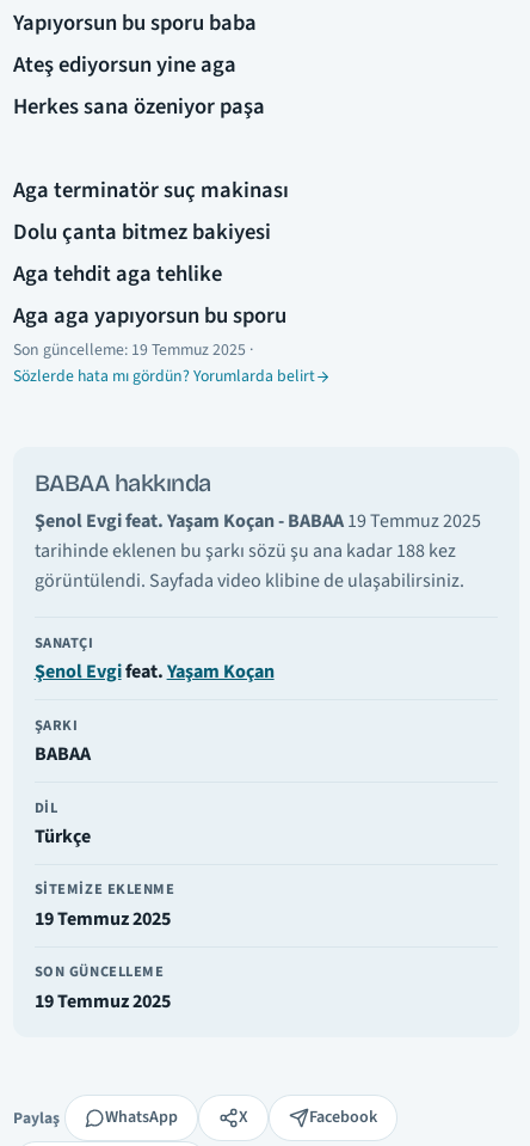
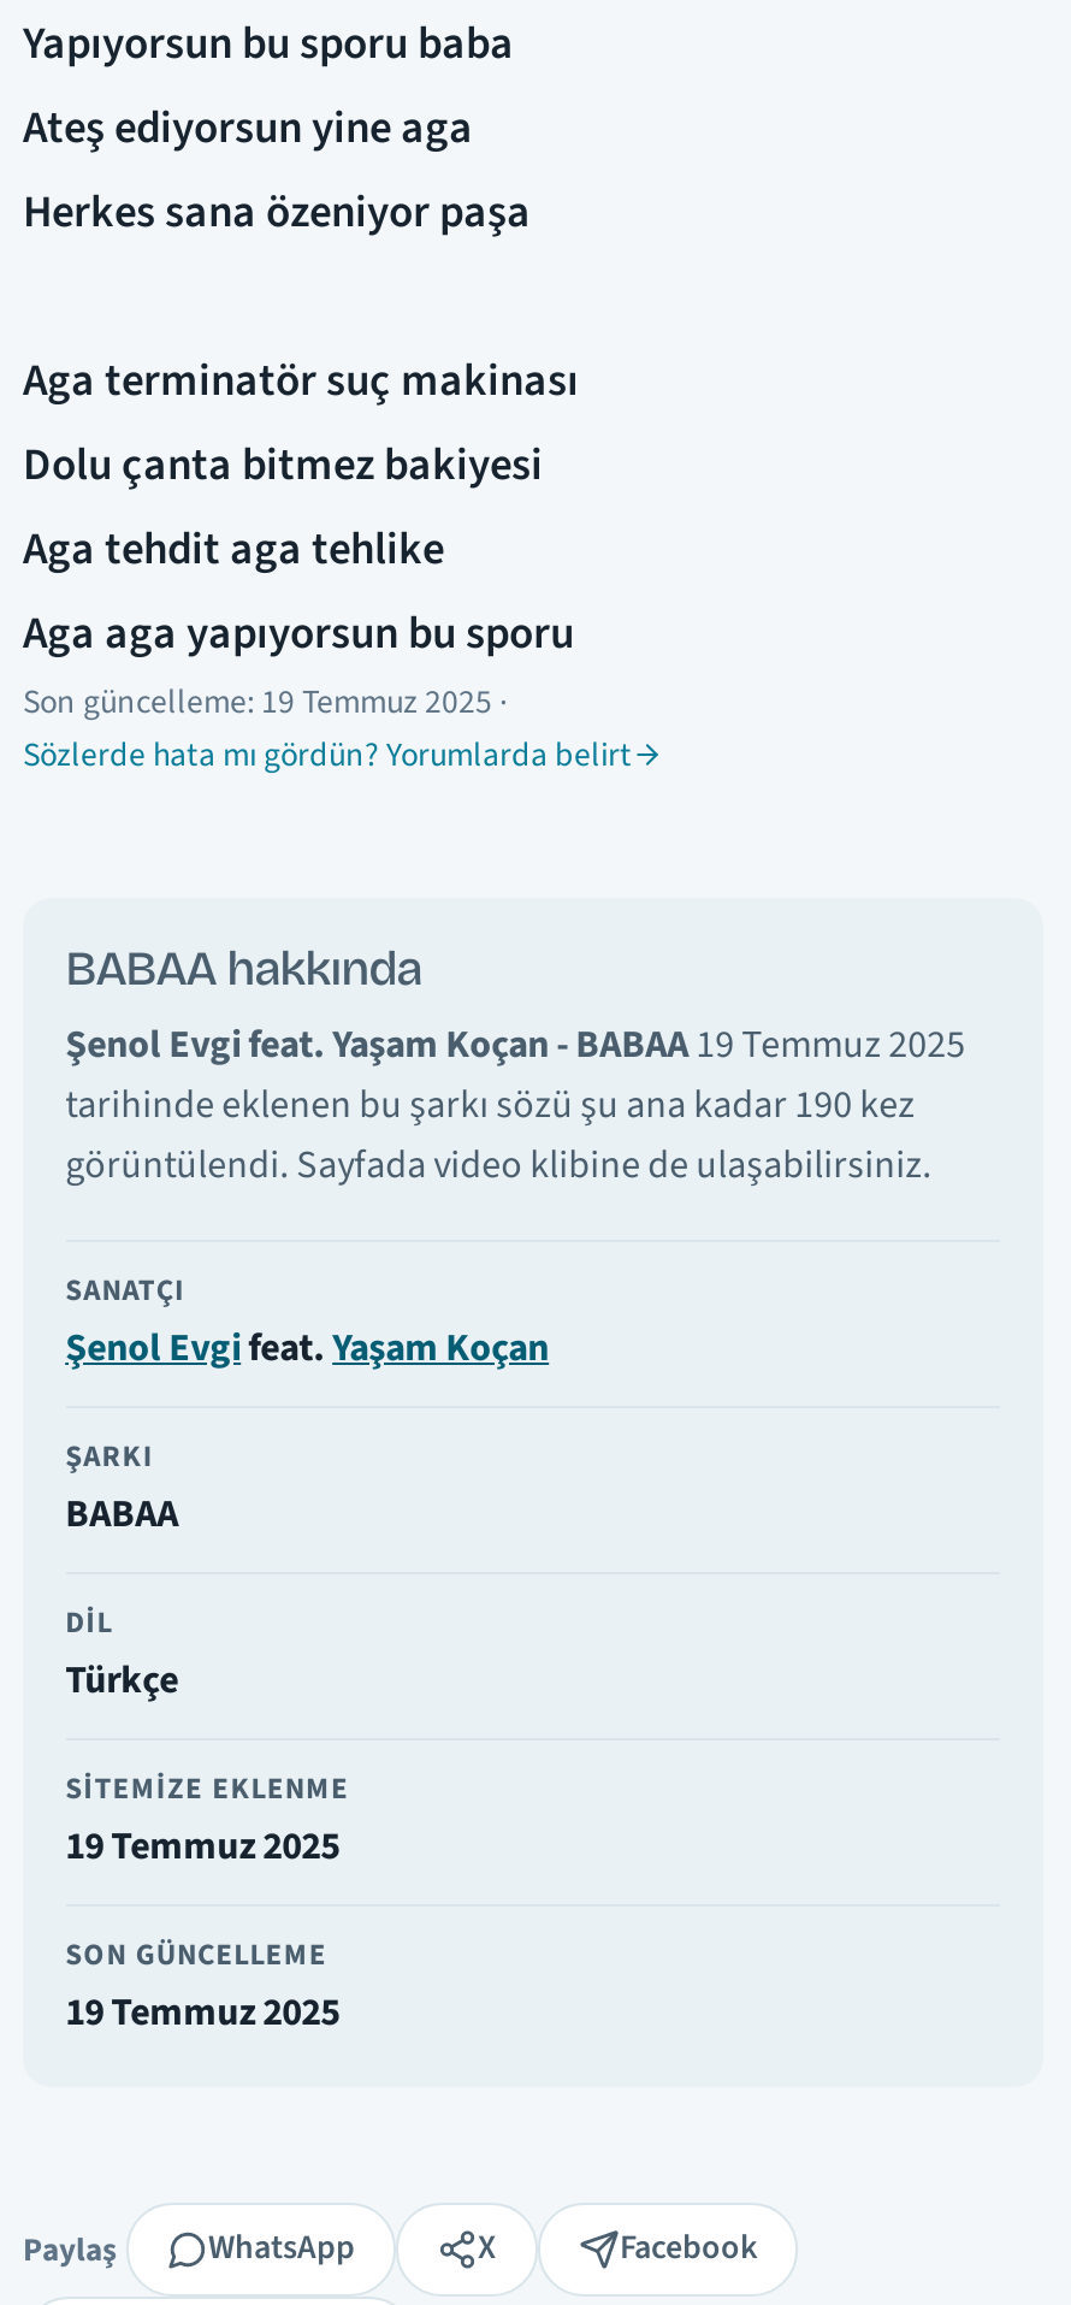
- tarihinde eklenen bu şarkı sözü şu ana kadar 188 kez
+ tarihinde eklenen bu şarkı sözü şu ana kadar 190 kez
